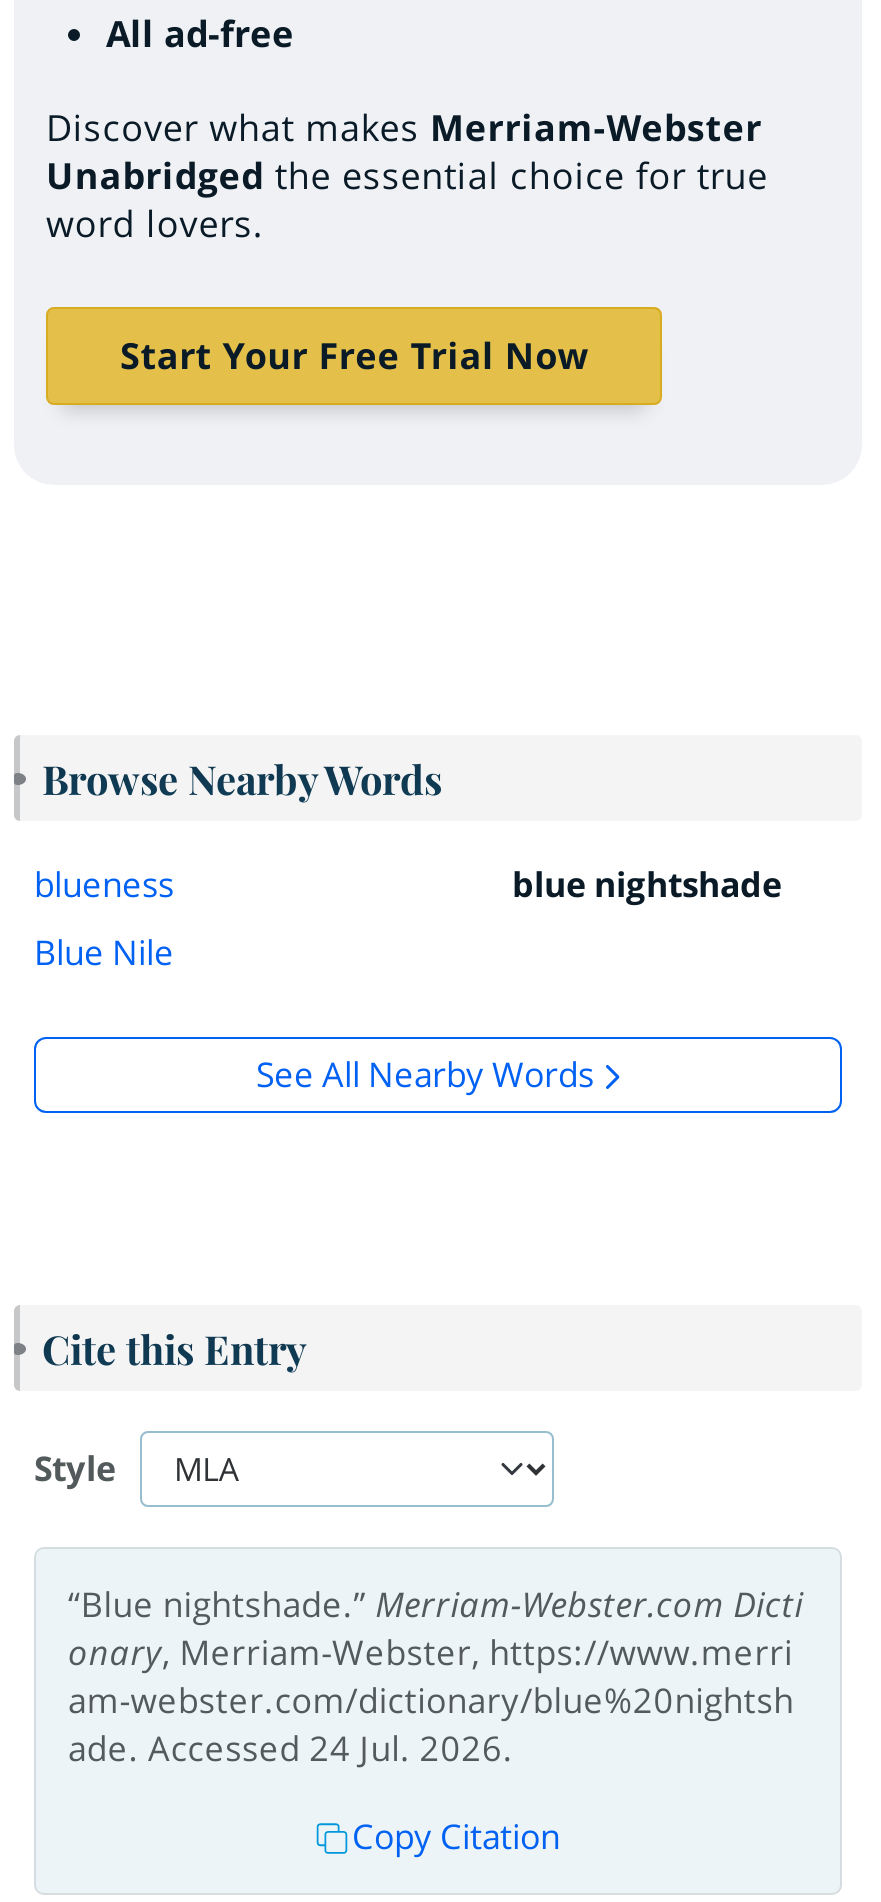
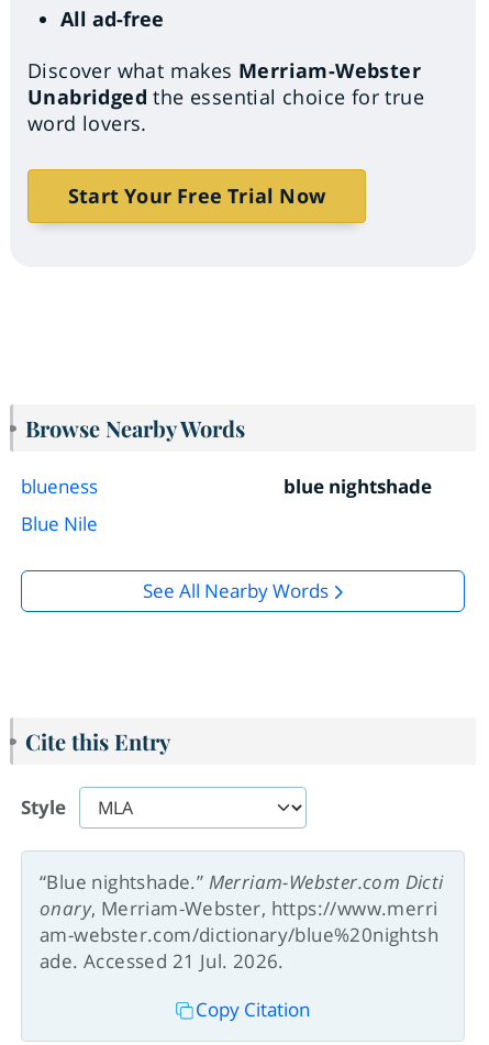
- ade. Accessed 24 Jul. 2026.
+ ade. Accessed 21 Jul. 2026.
